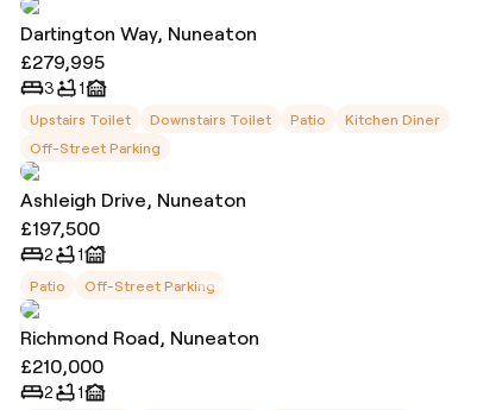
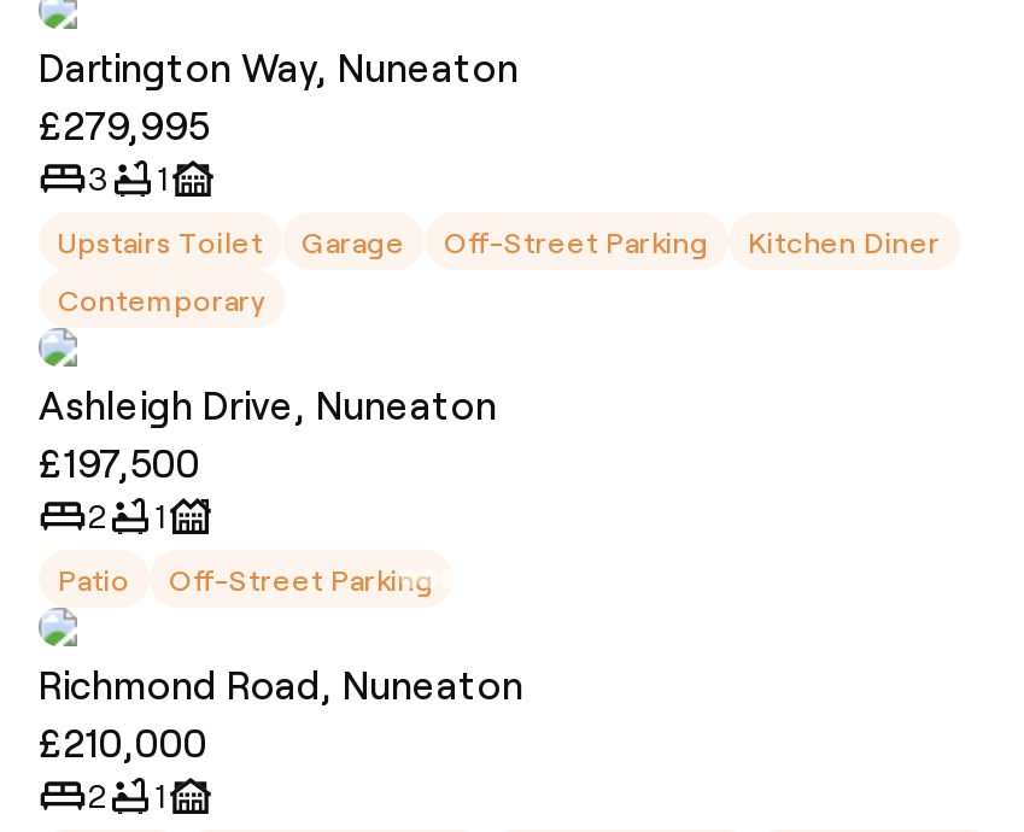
- Downstairs Toilet
- Patio
+ Garage
+ Off-Street Parking

- Off-Street Parking
+ Contemporary
